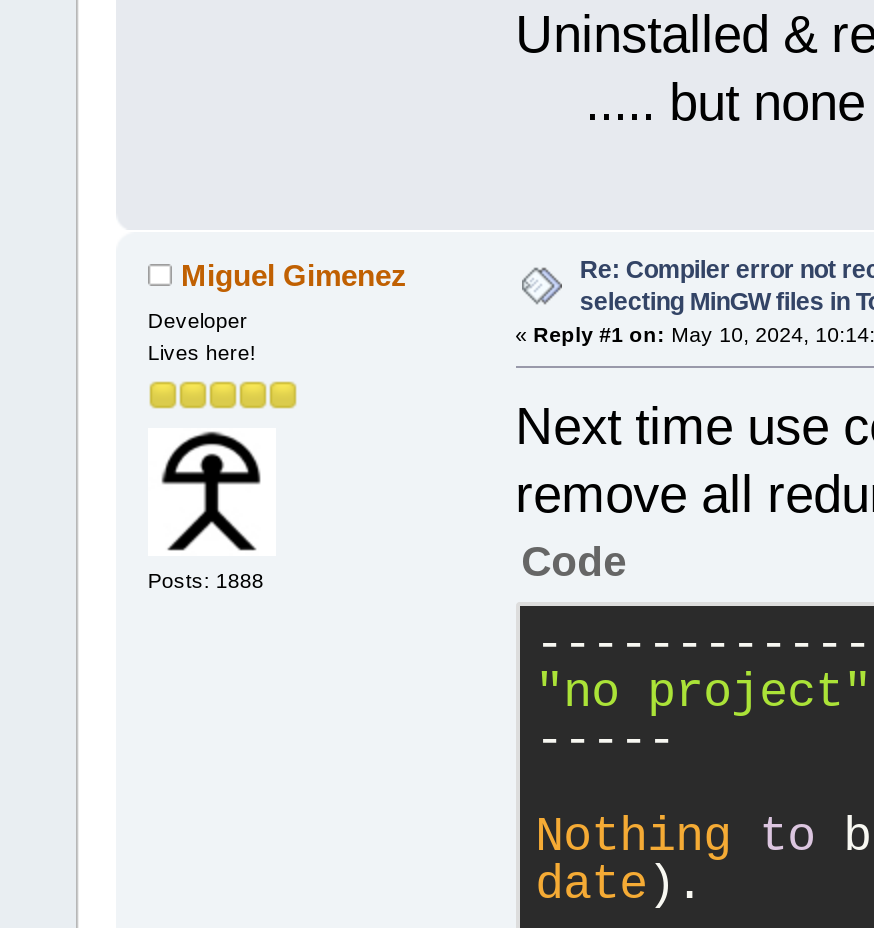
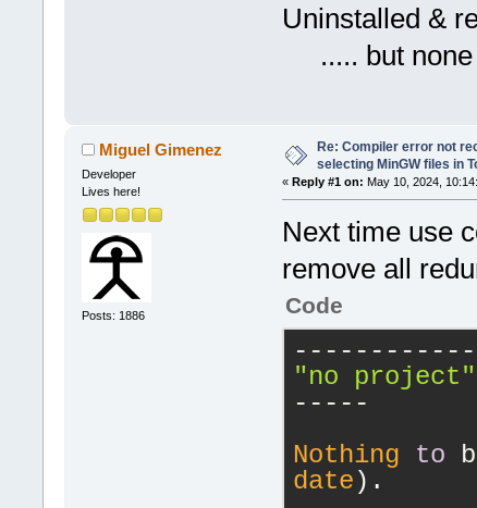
- Posts: 1888
+ Posts: 1886
